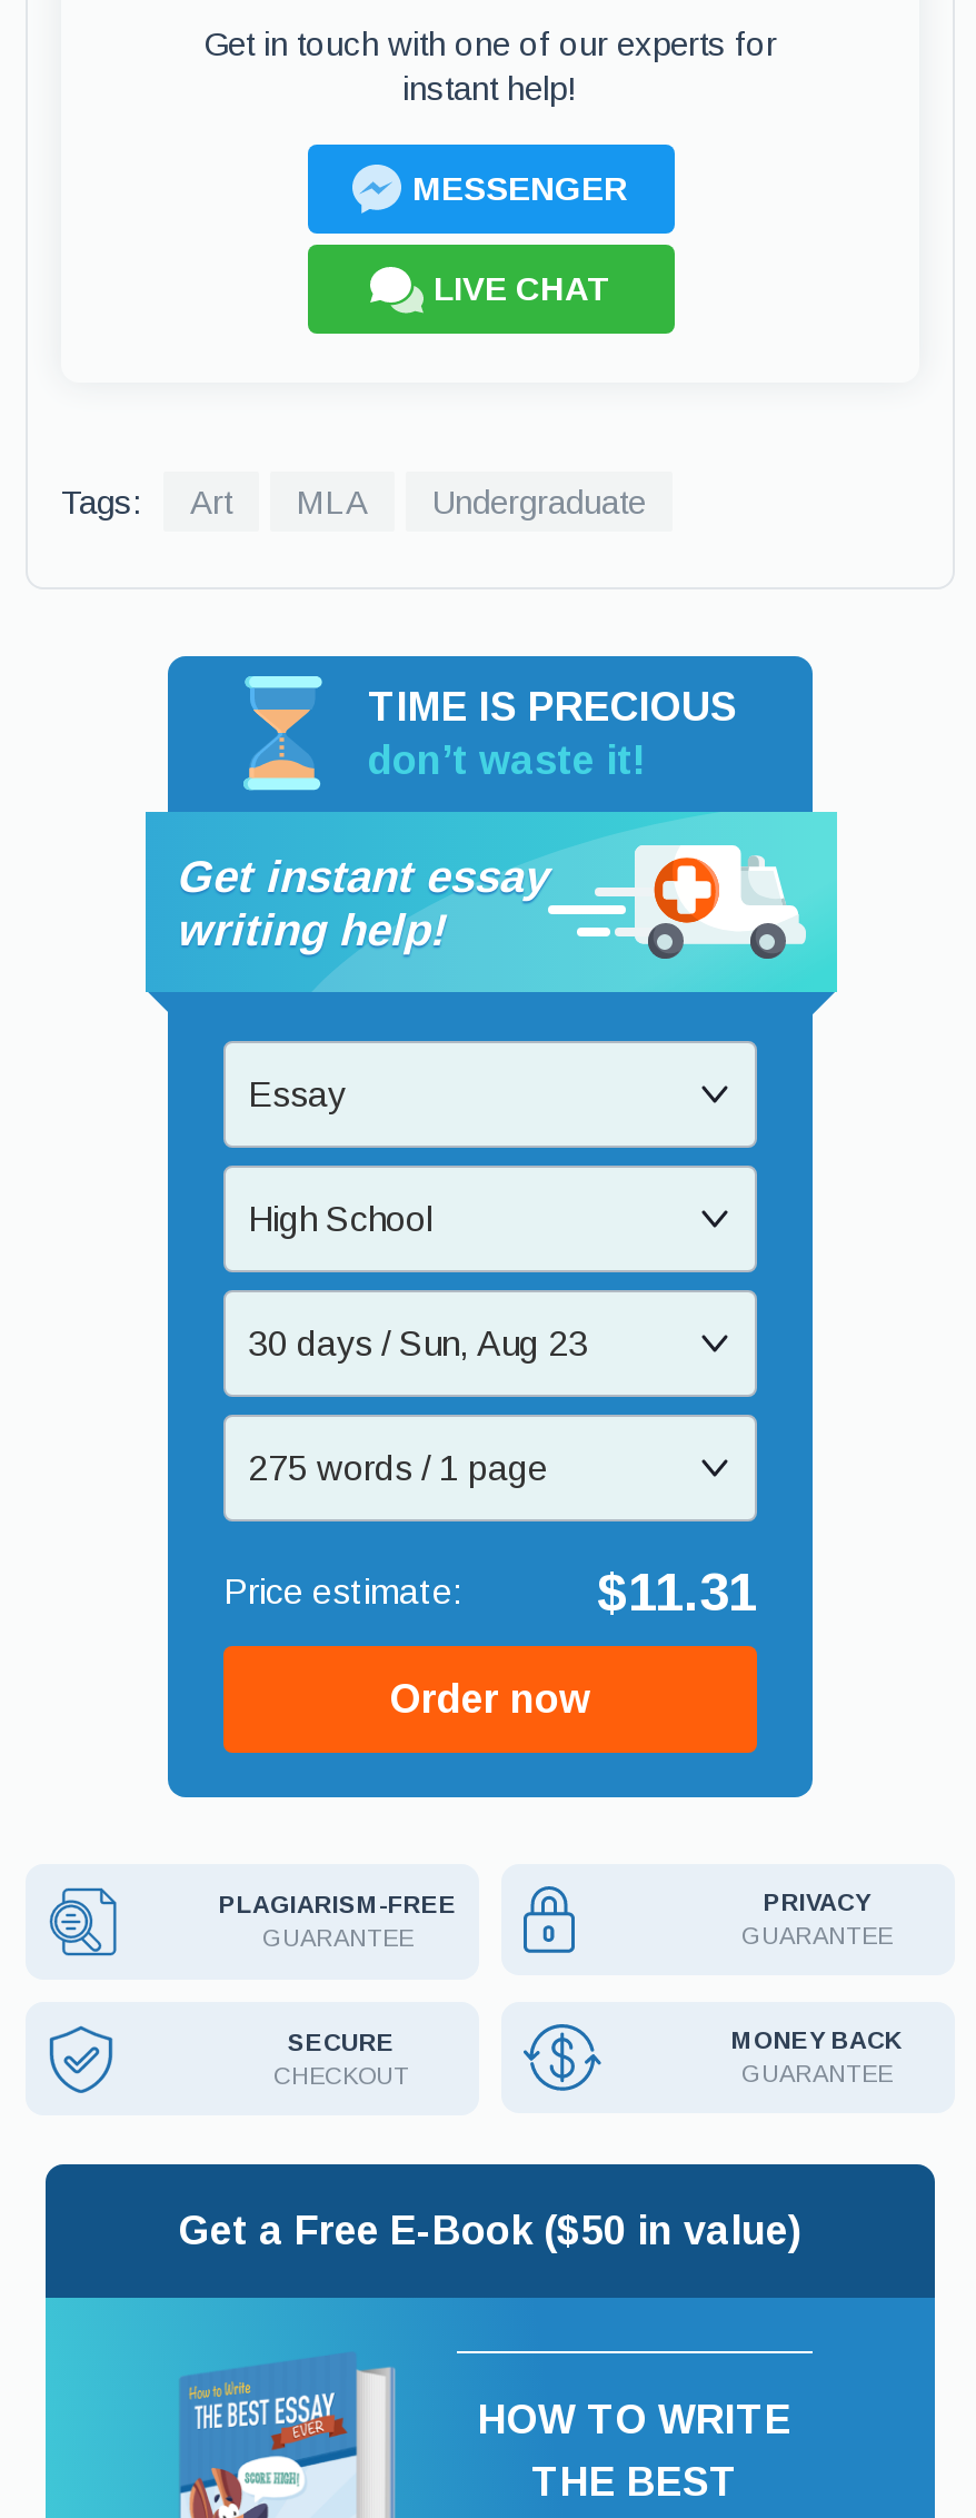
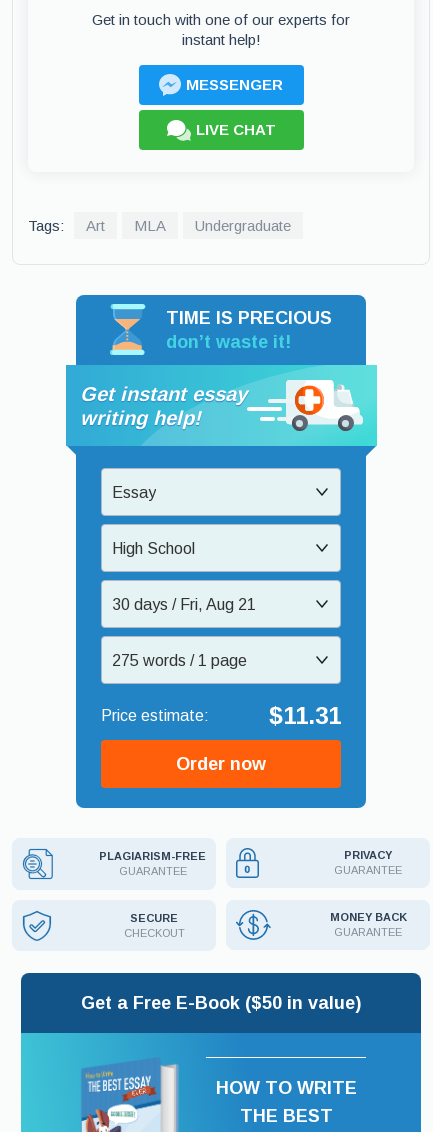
- 30 days / Sun, Aug 23
+ 30 days / Fri, Aug 21
